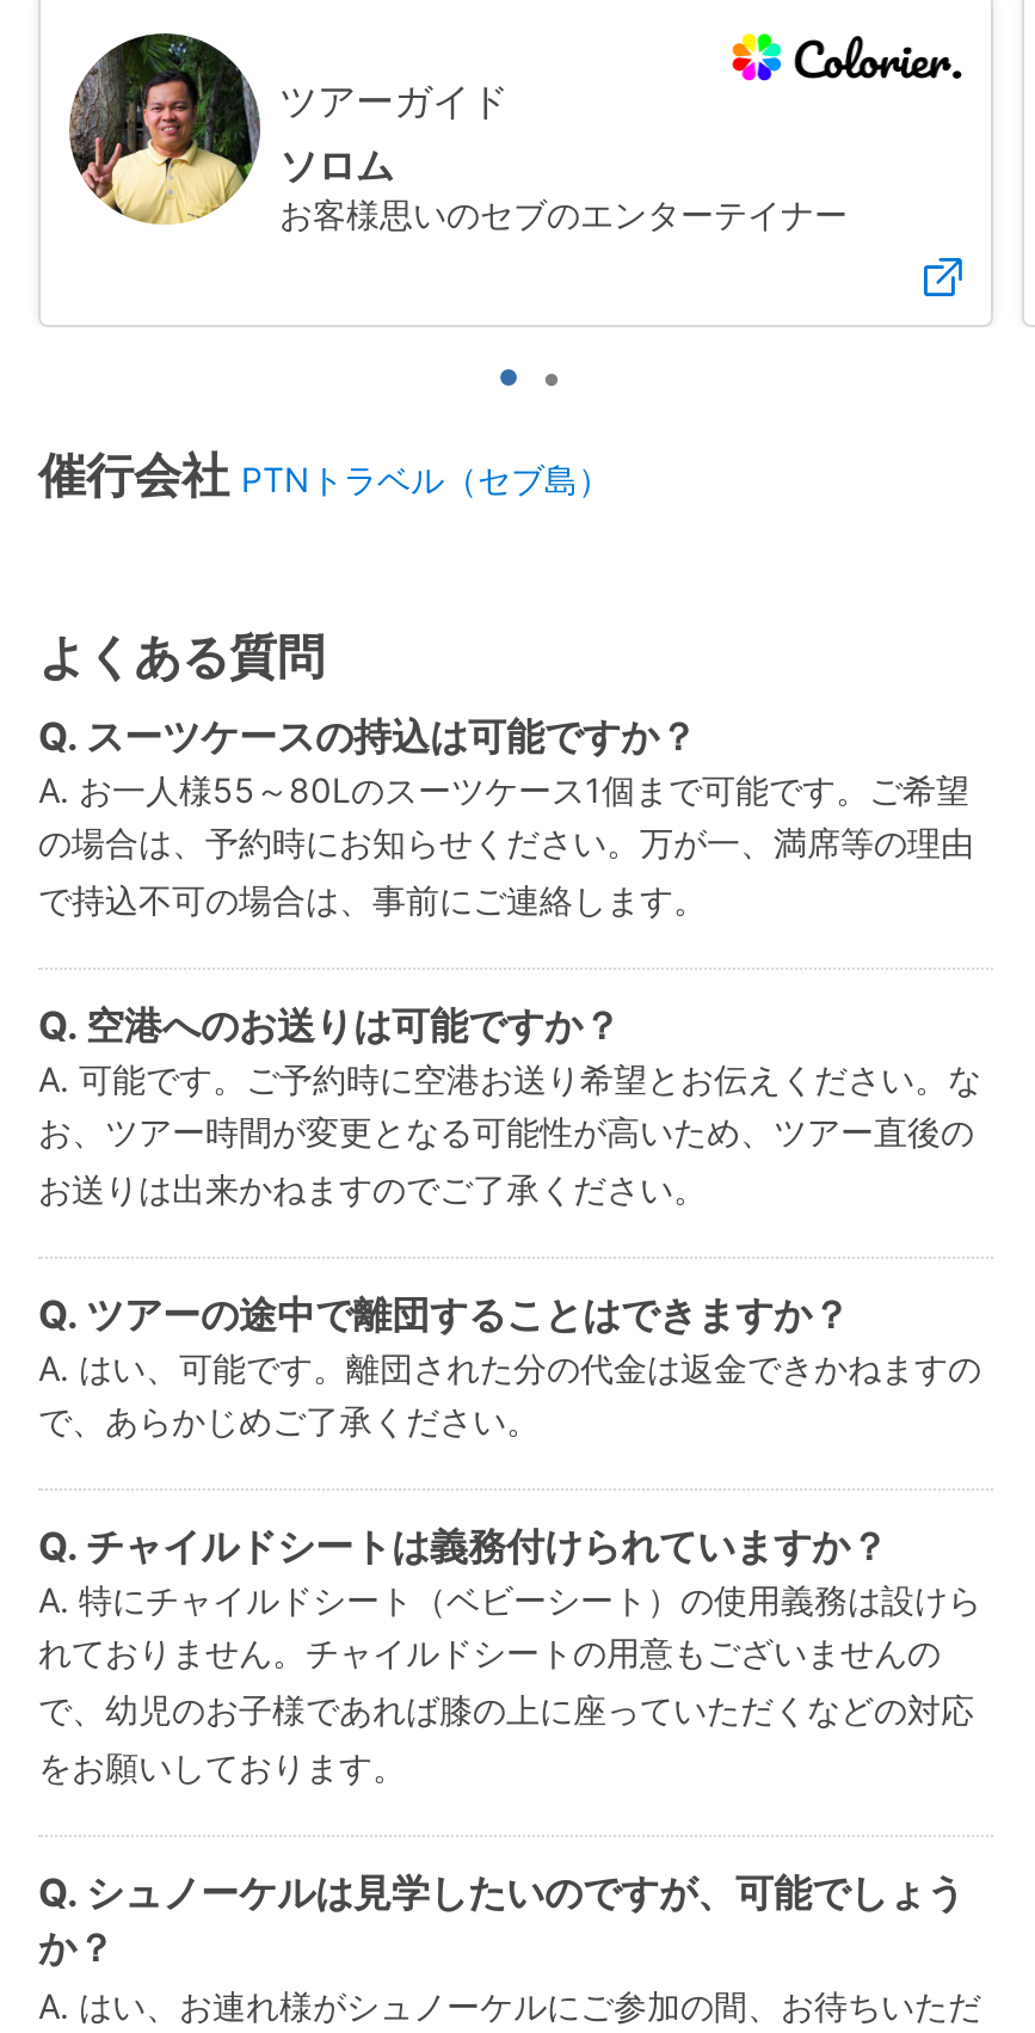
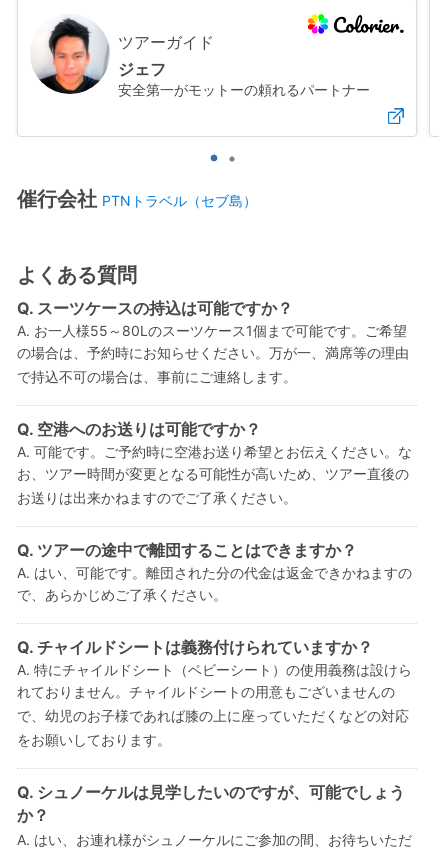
- [image]
- ソロム
- お客様思いのセブのエンターテイナー
+ [image]
+ ジェフ
+ 安全第一がモットーの頼れるパートナー
